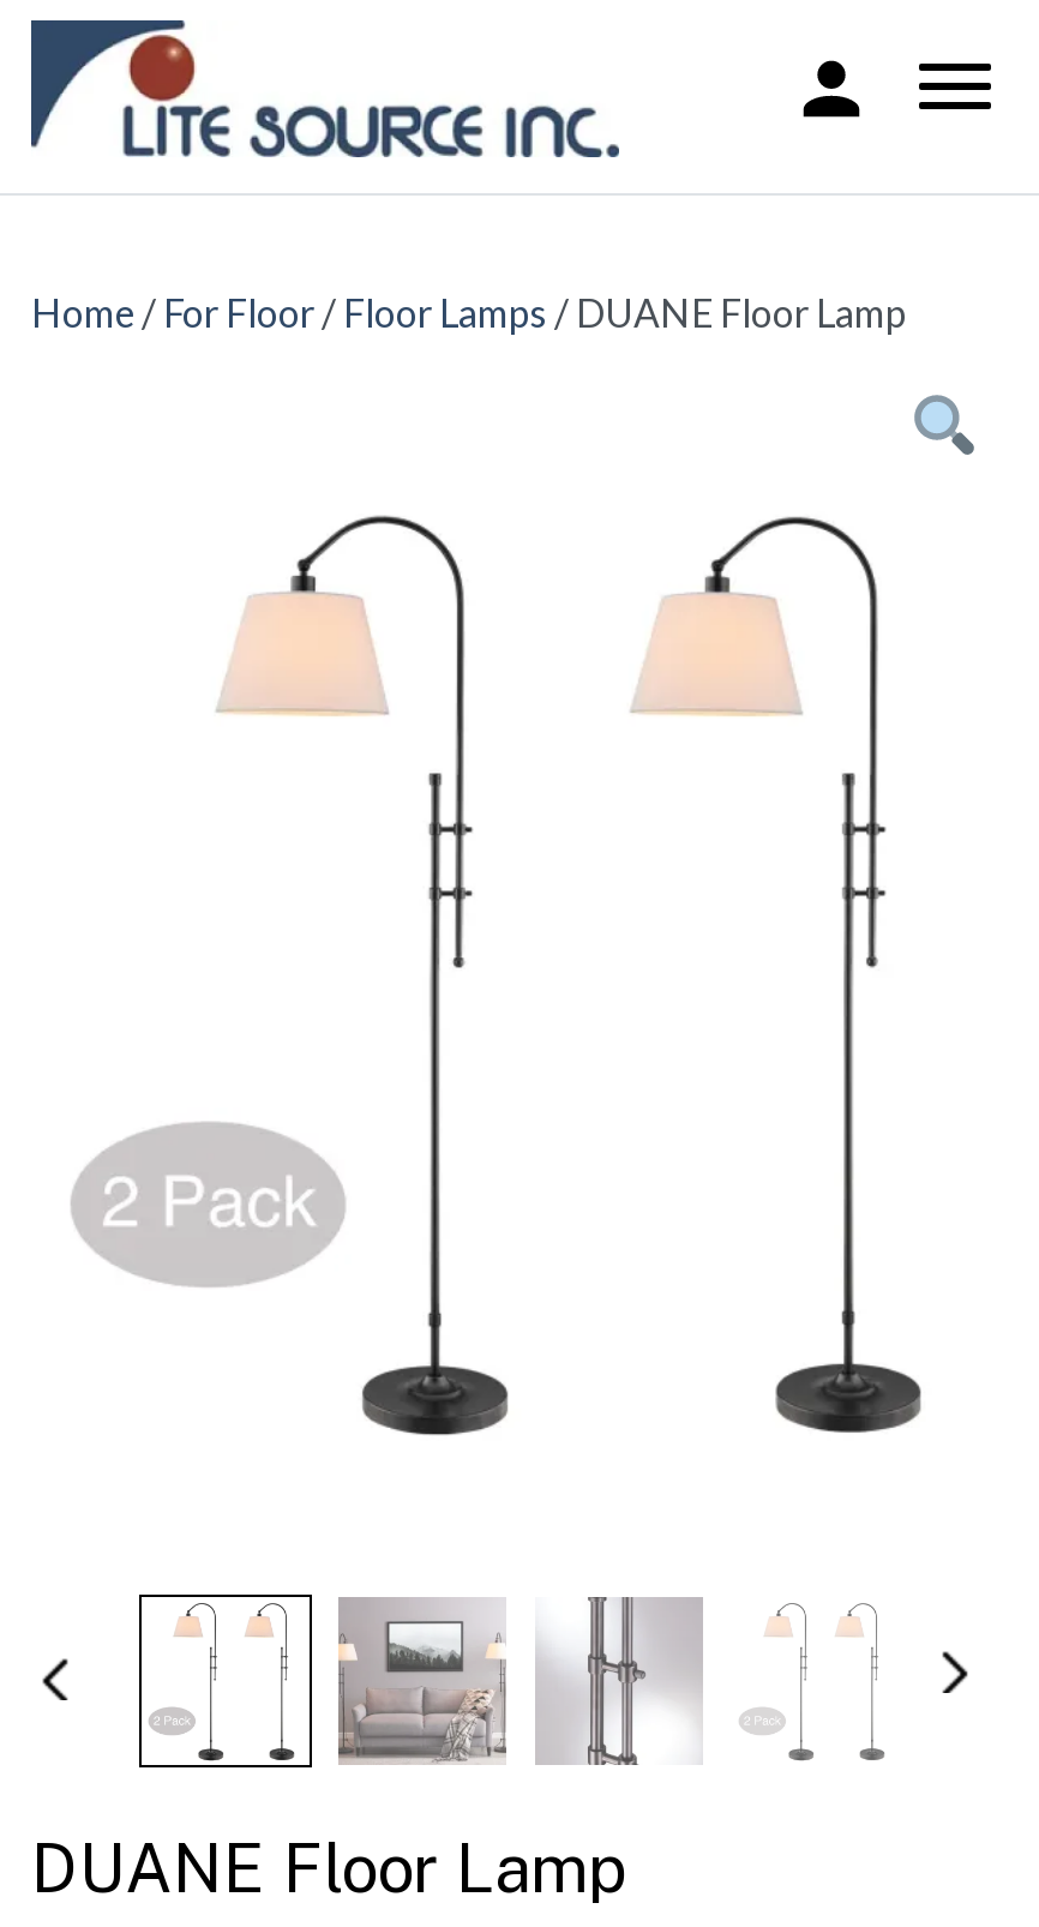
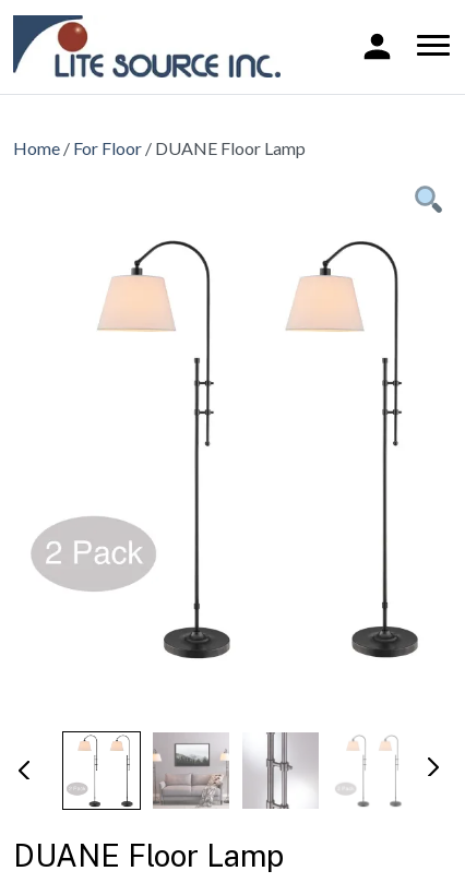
- Home / For Floor / Floor Lamps / DUANE Floor Lamp
+ Home / For Floor / DUANE Floor Lamp
